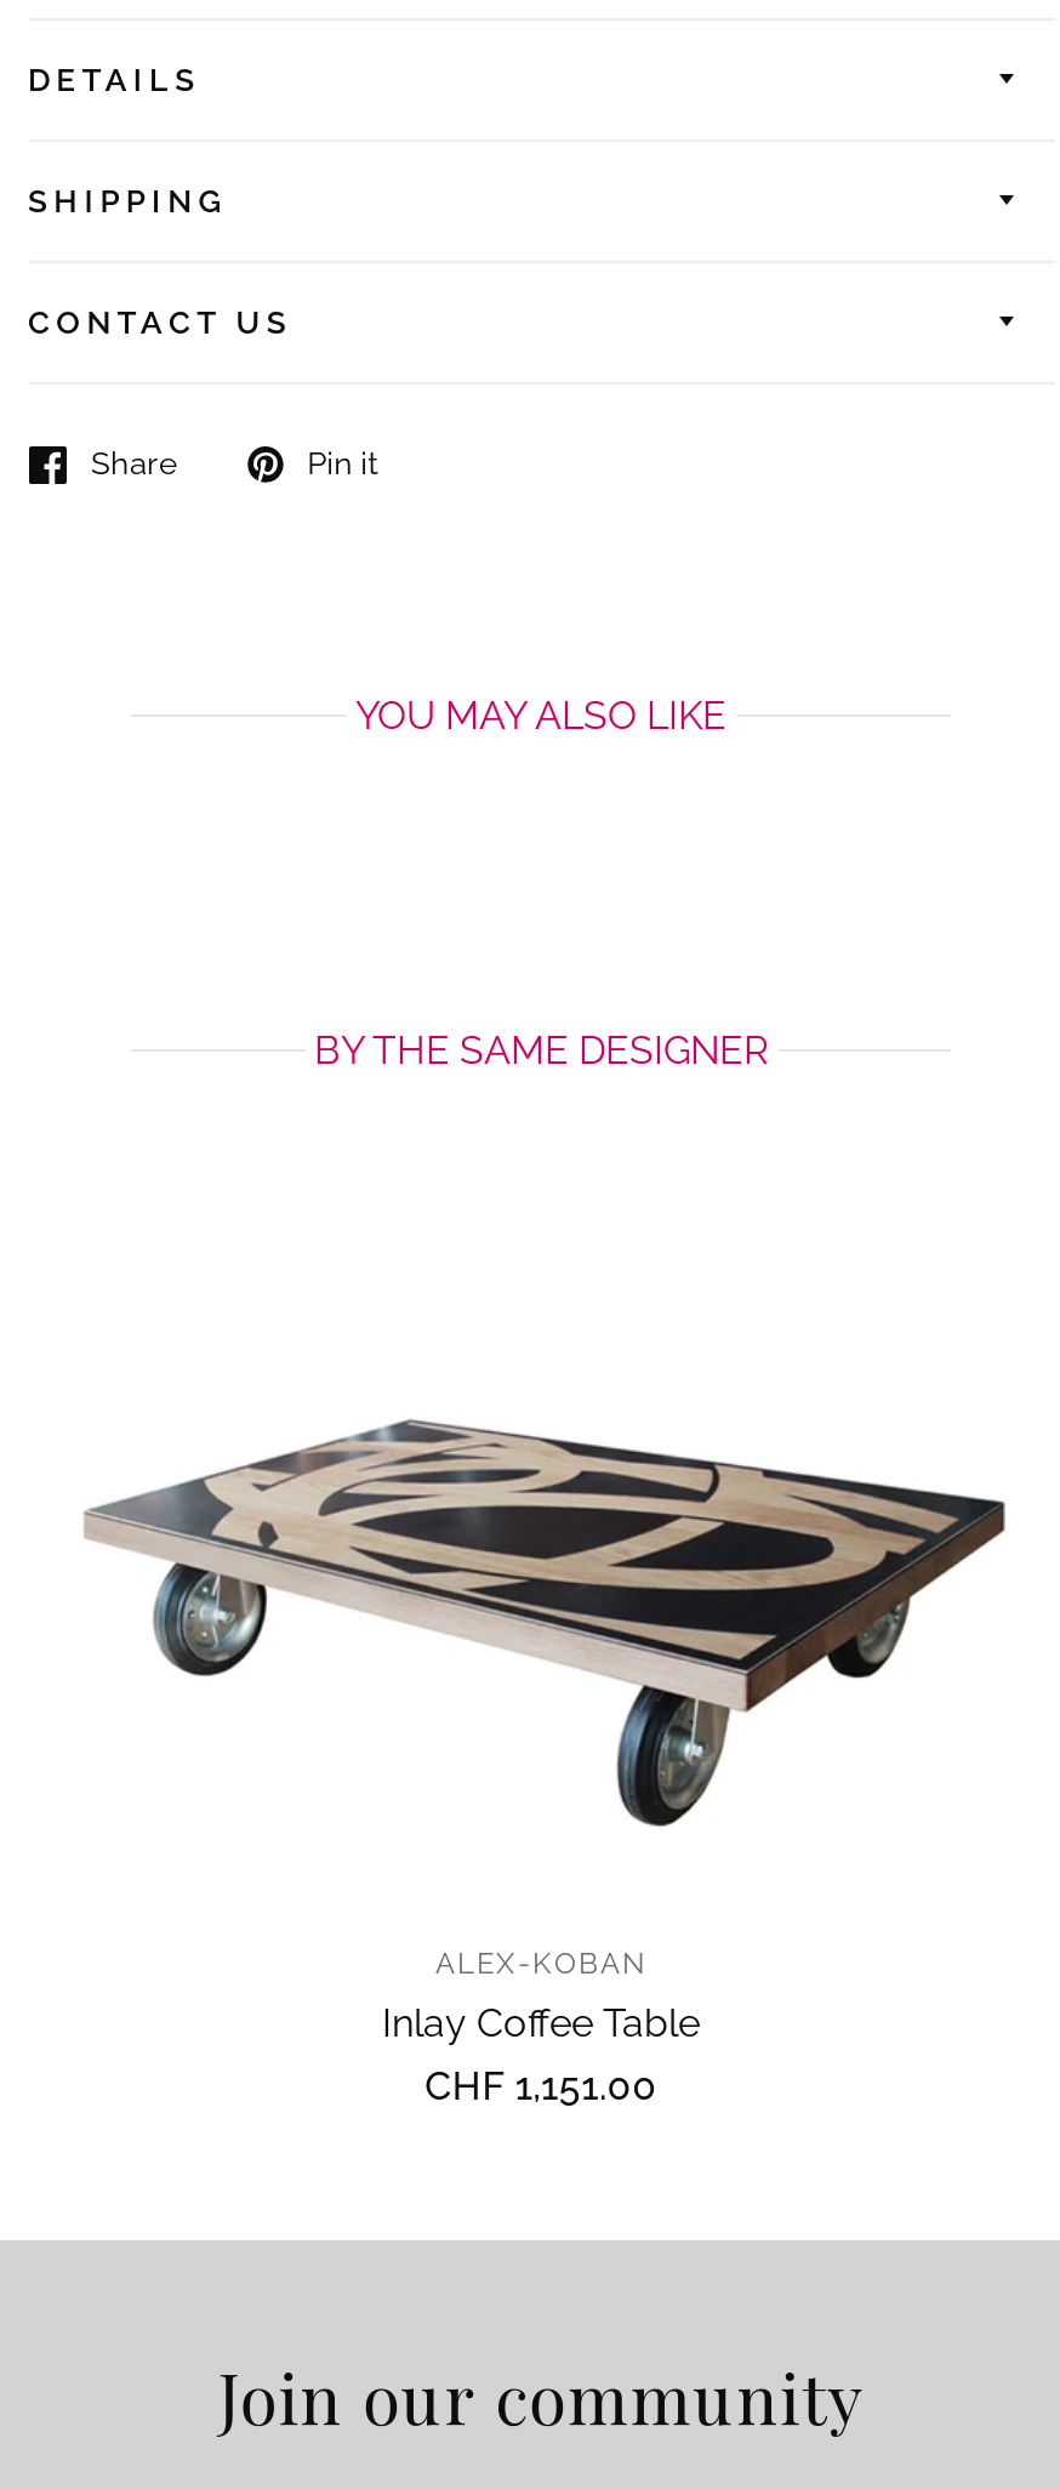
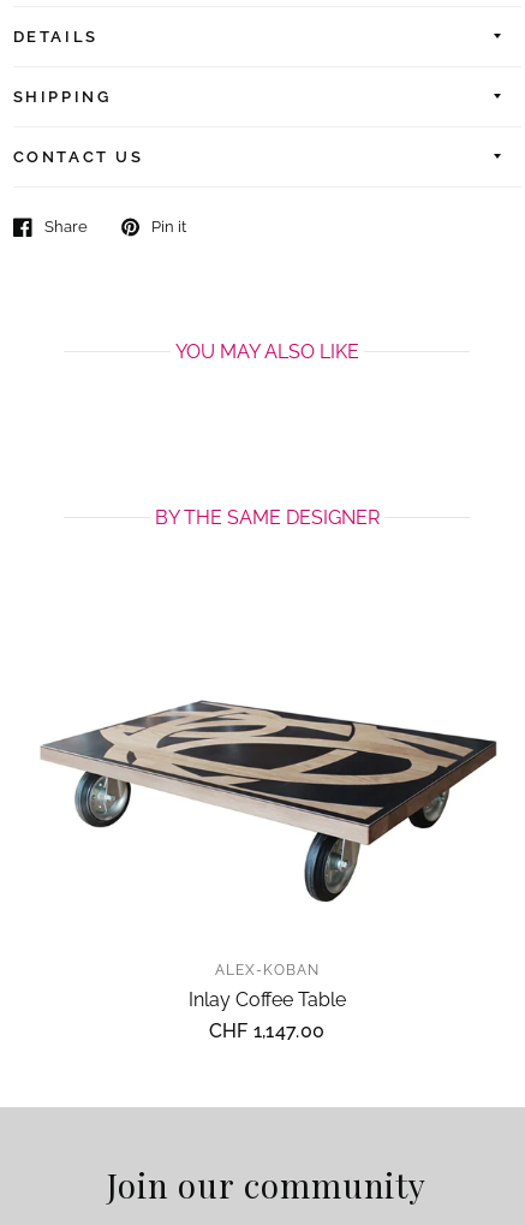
- CHF 1,151.00
+ CHF 1,147.00
